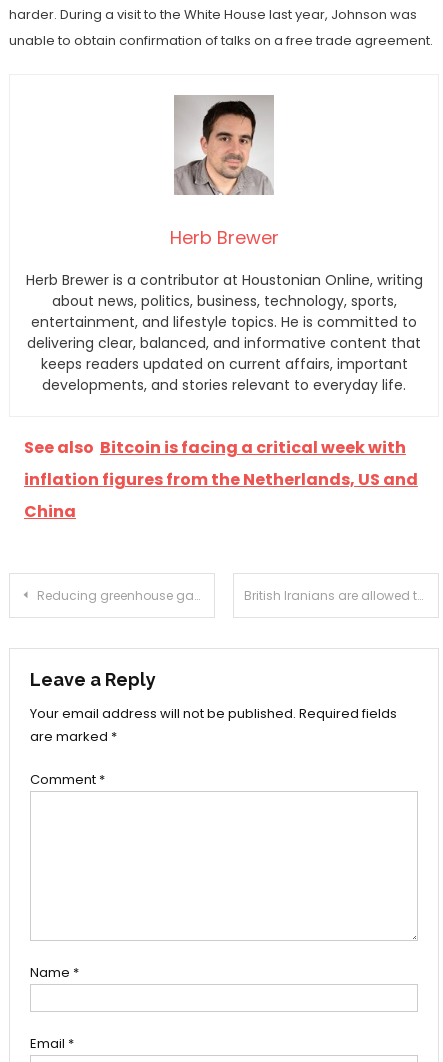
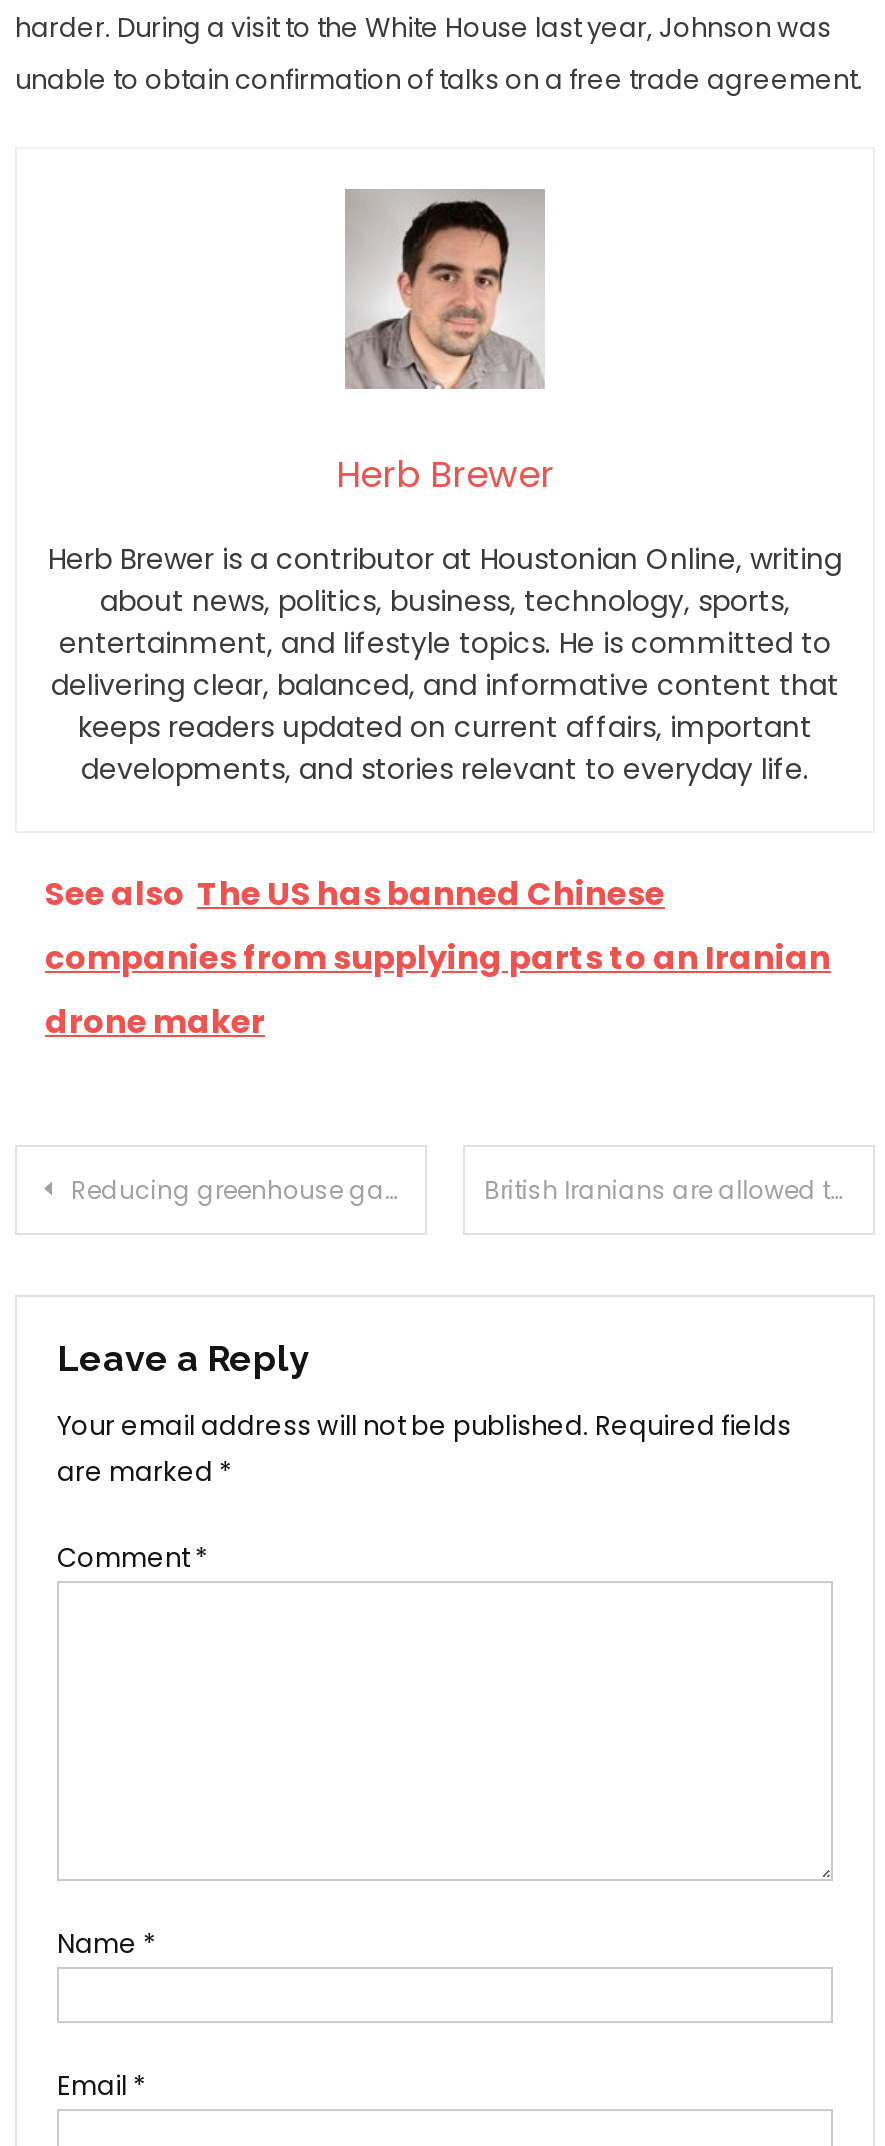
- See also Bitcoin is facing a critical week with
- inflation figures from the Netherlands, US and
- China
+ See also The US has banned Chinese
+ companies from supplying parts to an Iranian
+ drone maker
